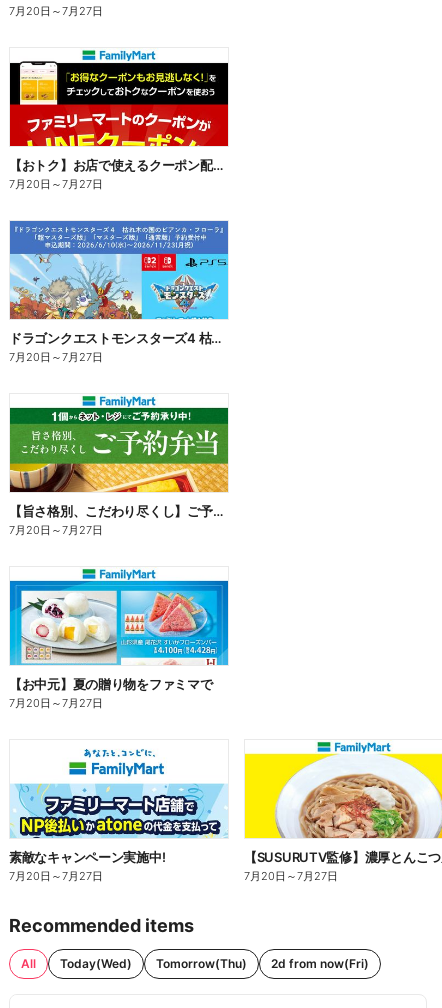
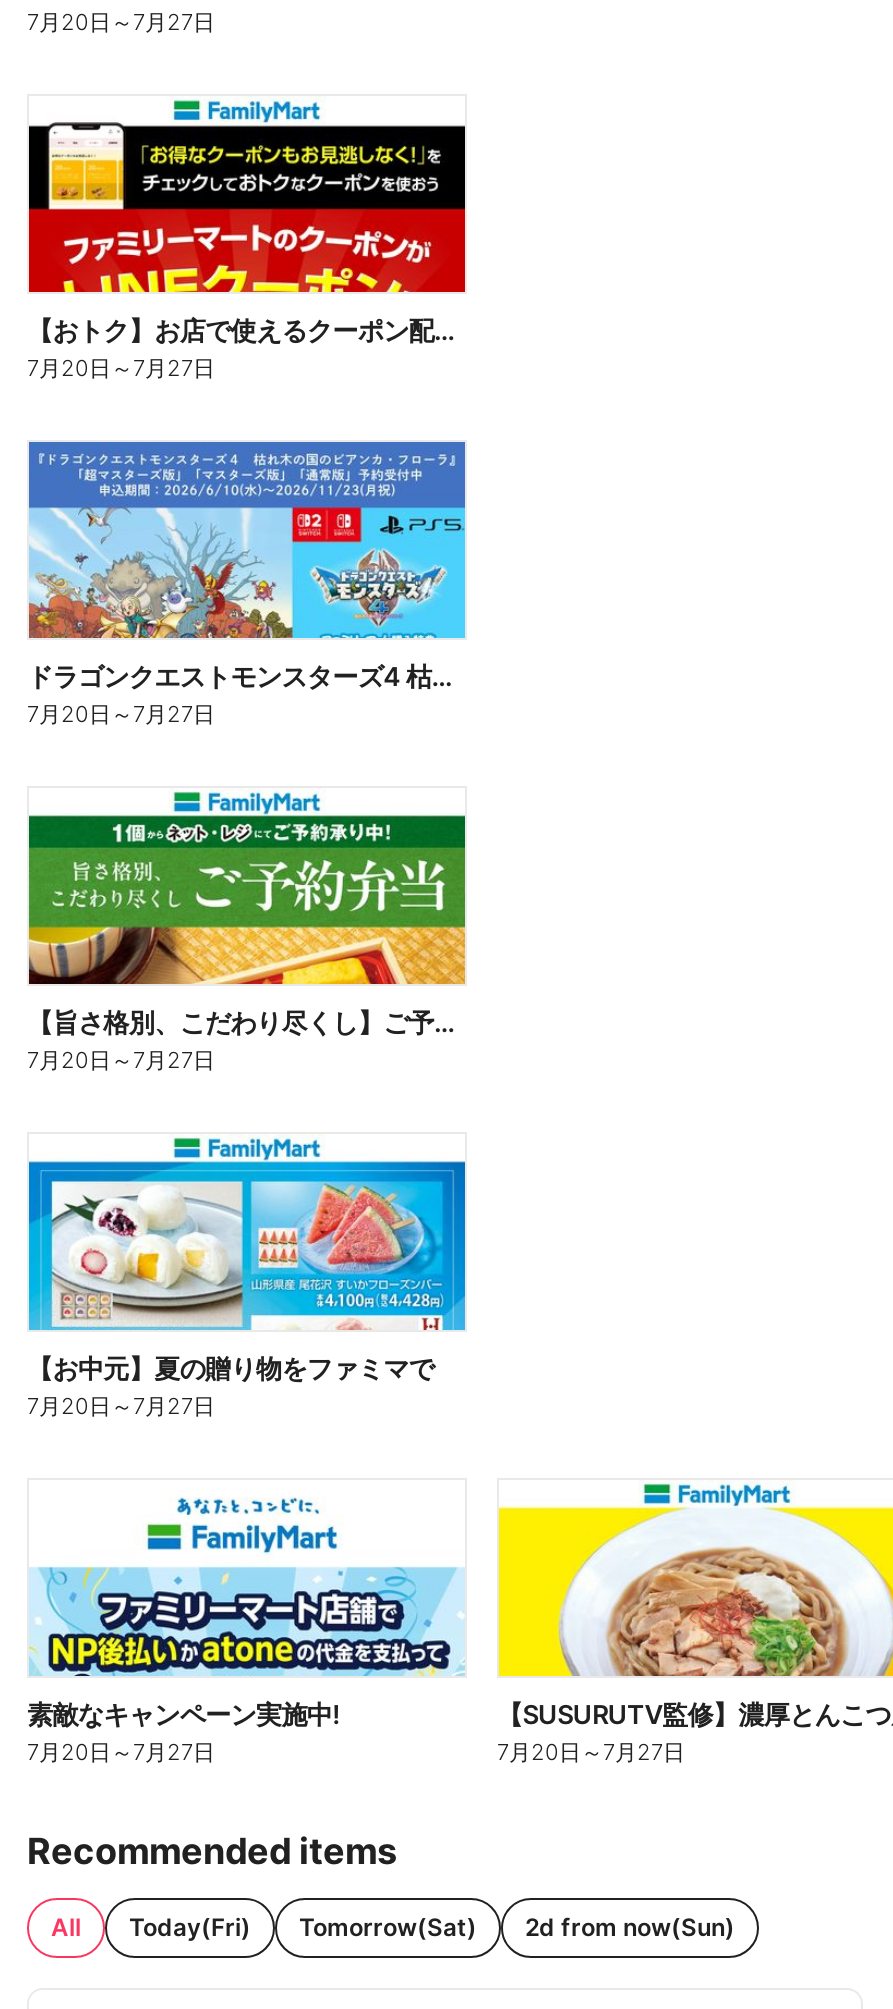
- Today(Wed)
- Tomorrow(Thu)
- 2d from now(Fri)
+ Today(Fri)
+ Tomorrow(Sat)
+ 2d from now(Sun)
